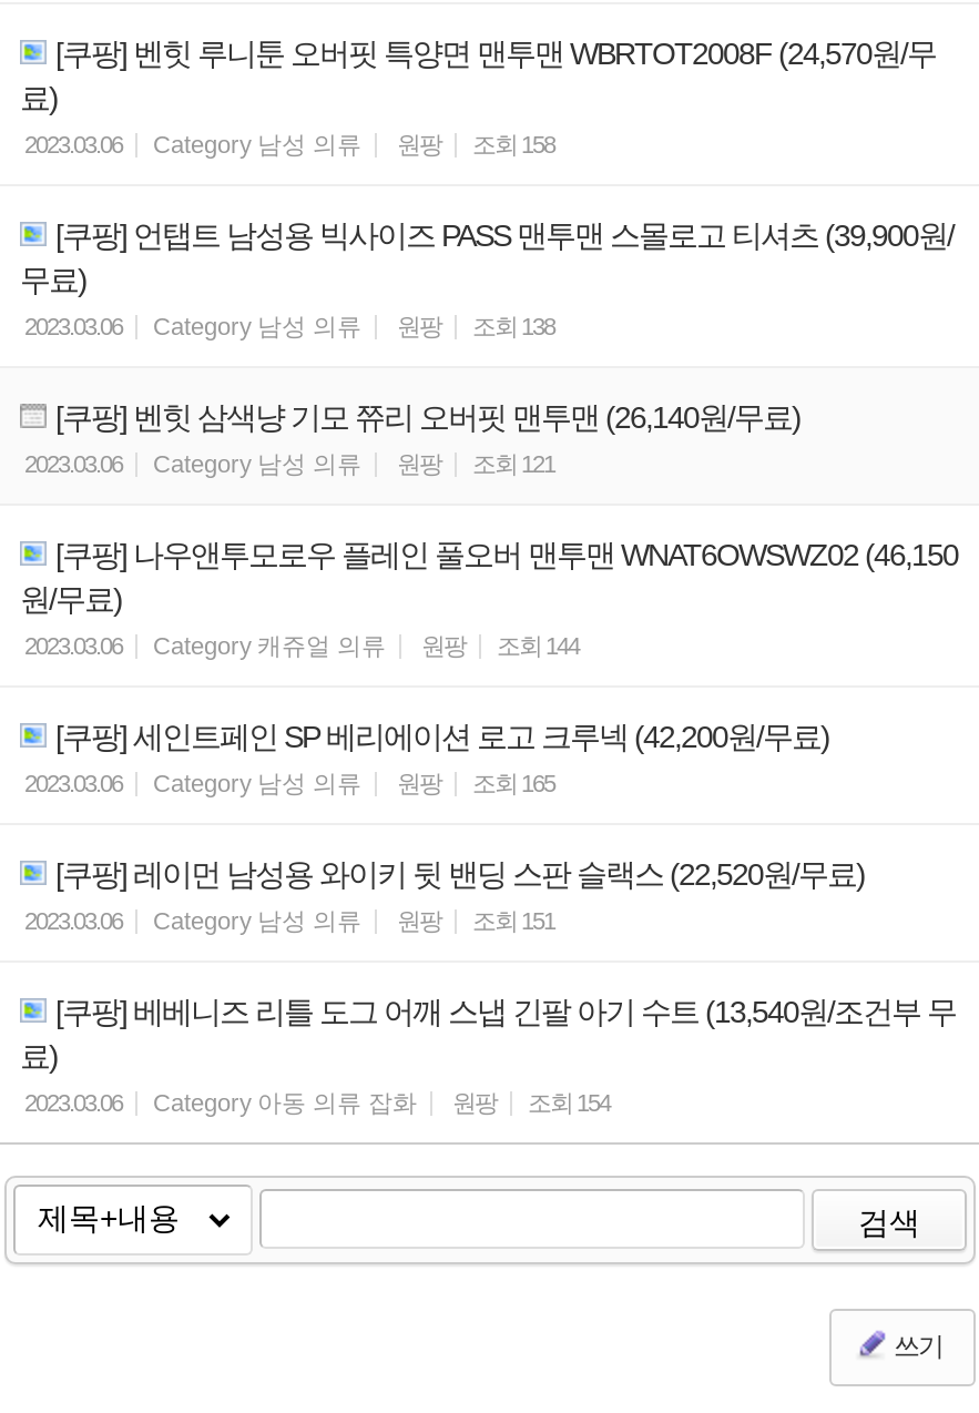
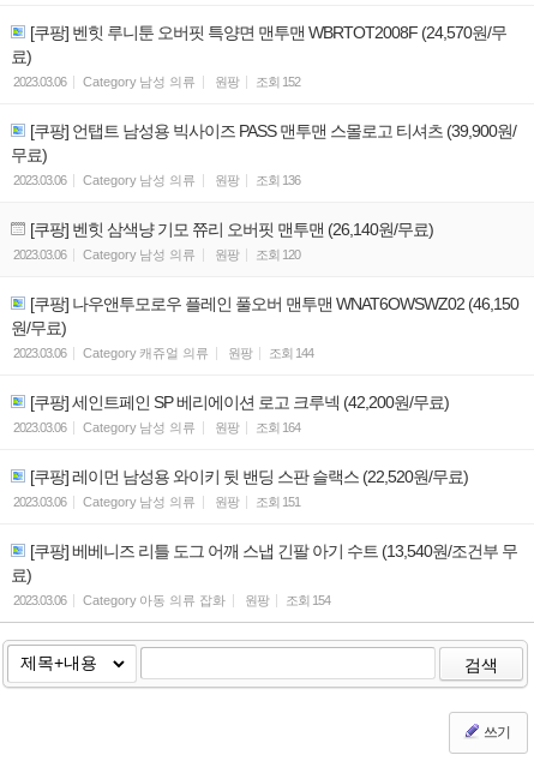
- 2023.03.06 Category 남성 의류 원팡 조회 158
+ 2023.03.06 Category 남성 의류 원팡 조회 152

- 2023.03.06 Category 남성 의류 원팡 조회 138
+ 2023.03.06 Category 남성 의류 원팡 조회 136

- 2023.03.06 Category 남성 의류 원팡 조회 121
+ 2023.03.06 Category 남성 의류 원팡 조회 120

- 2023.03.06 Category 남성 의류 원팡 조회 165
+ 2023.03.06 Category 남성 의류 원팡 조회 164
